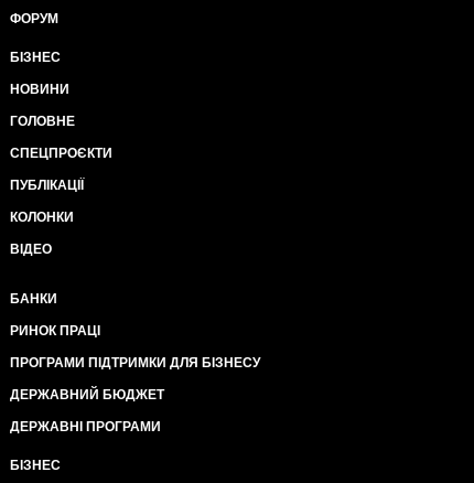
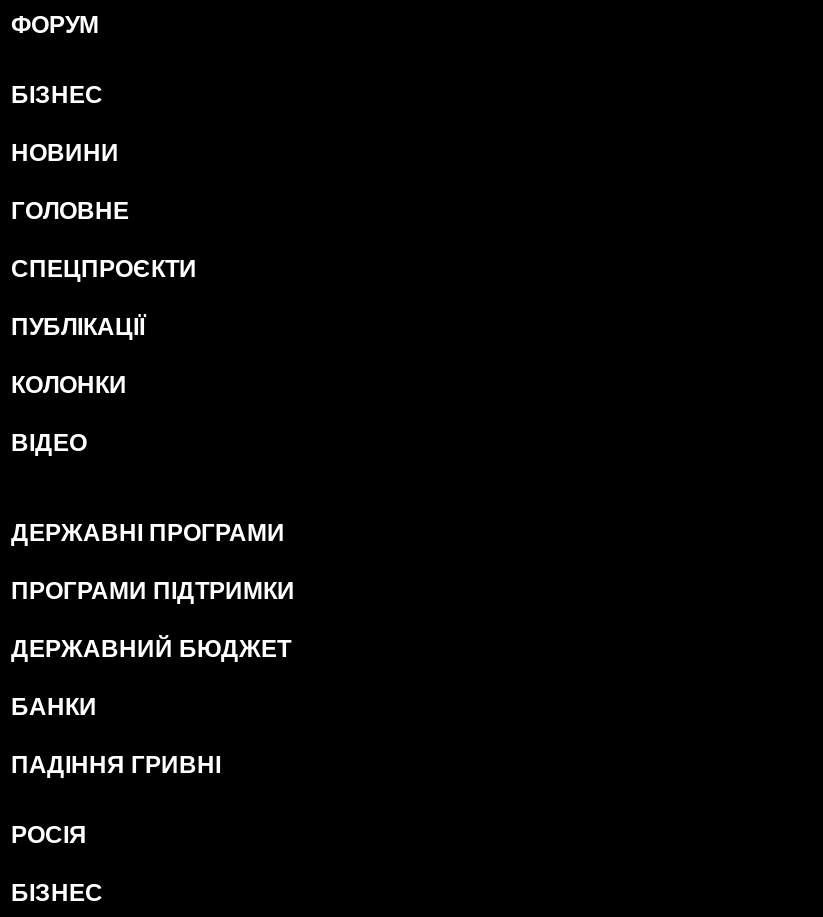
+ ПРОГРАМИ ПІДТРИМКИ

moved down: БАНКИ

- РИНОК ПРАЦІ
- ПРОГРАМИ ПІДТРИМКИ ДЛЯ БІЗНЕСУ
+ ПАДІННЯ ГРИВНІ
+ РОСІЯ

moved up: ДЕРЖАВНИЙ БЮДЖЕТ | ДЕРЖАВНІ ПРОГРАМИ
